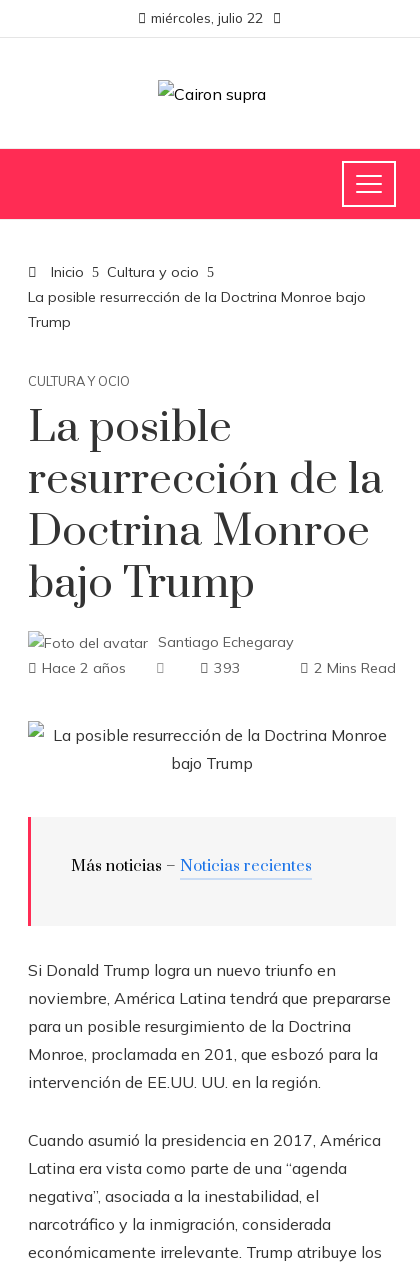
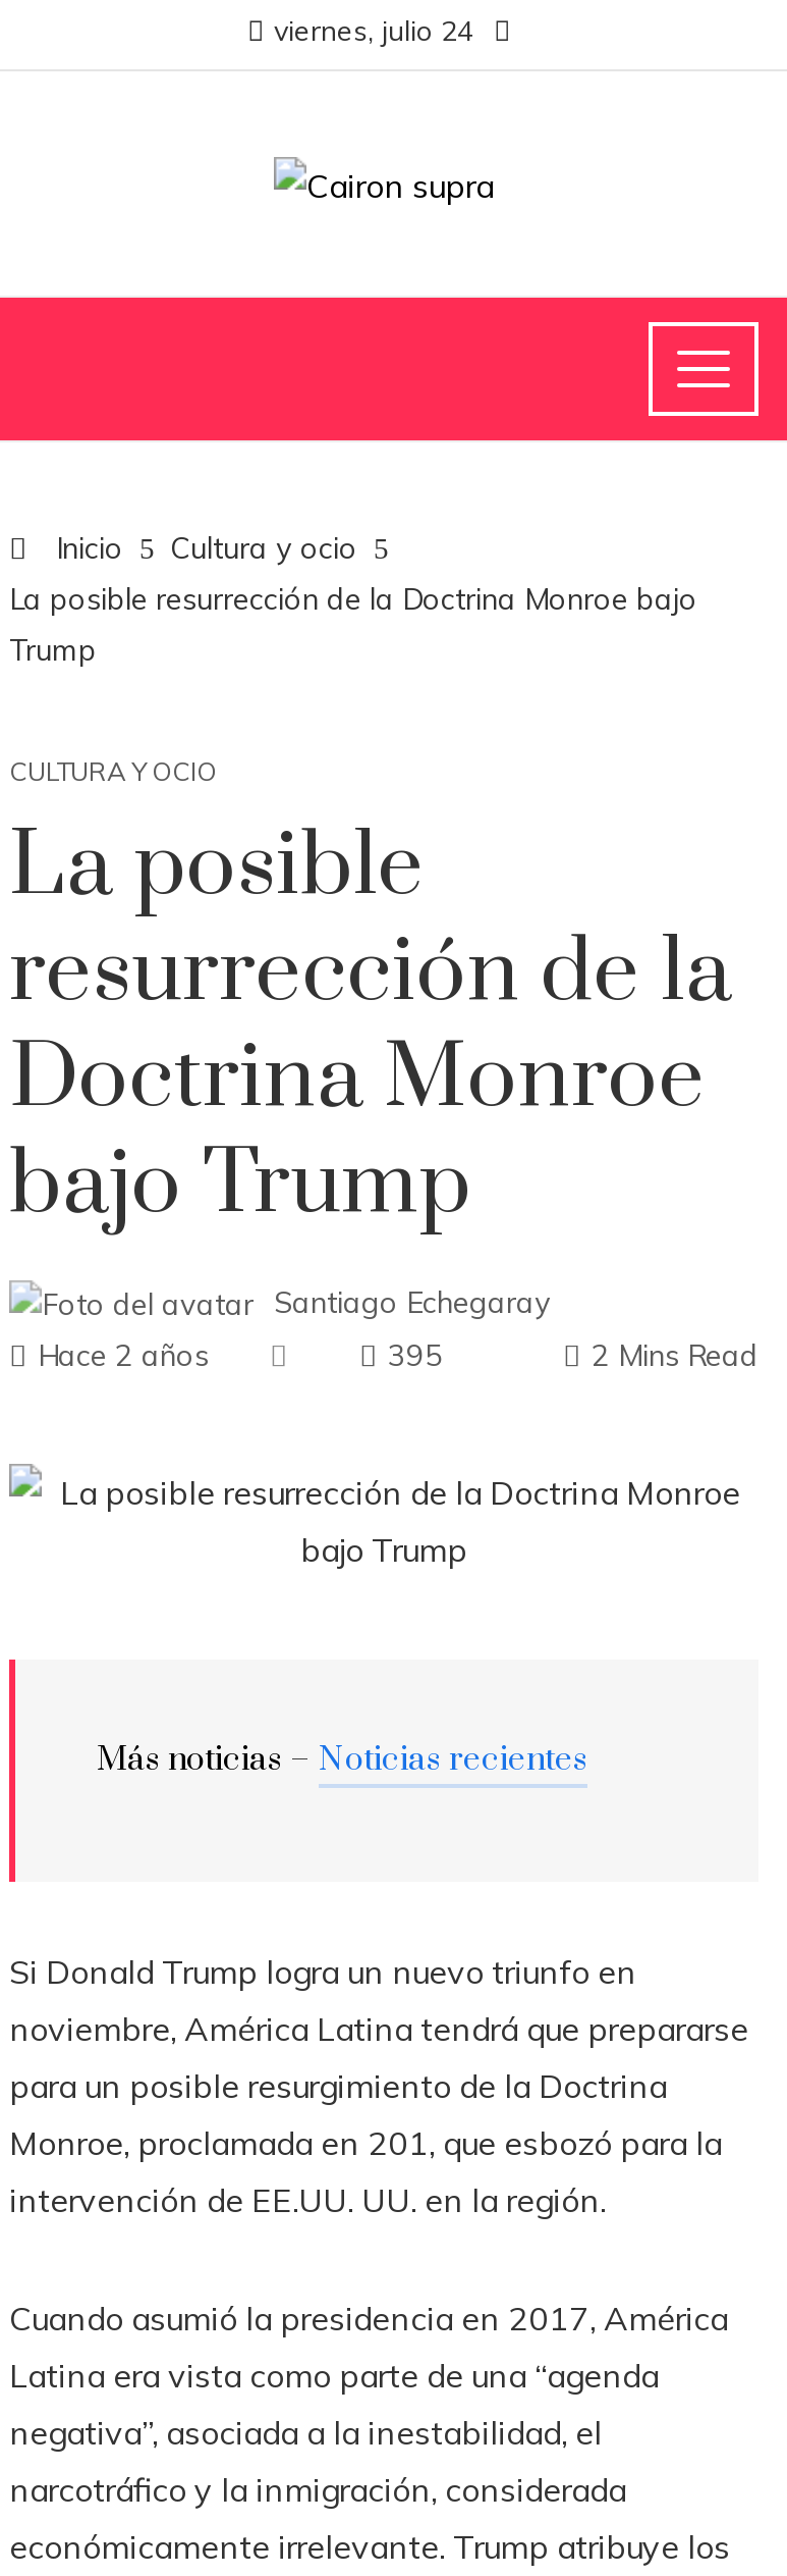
- miércoles, julio 22
+ viernes, julio 24

- 393
+ 395
